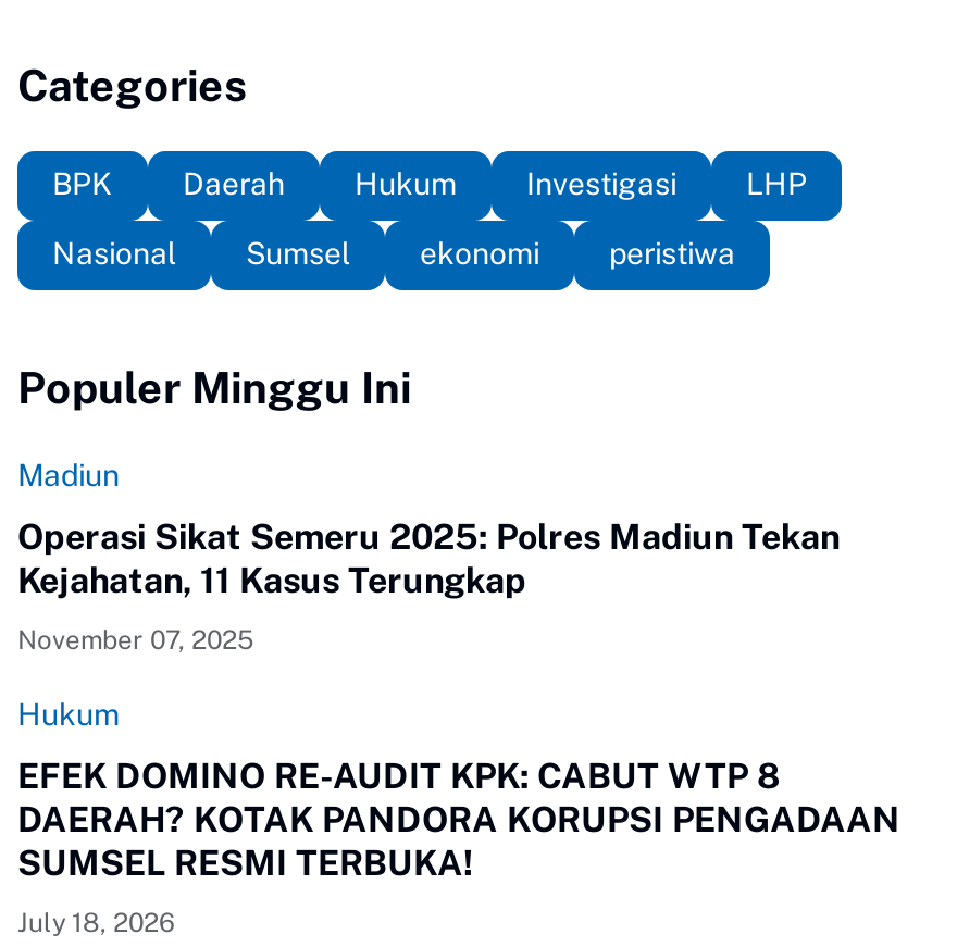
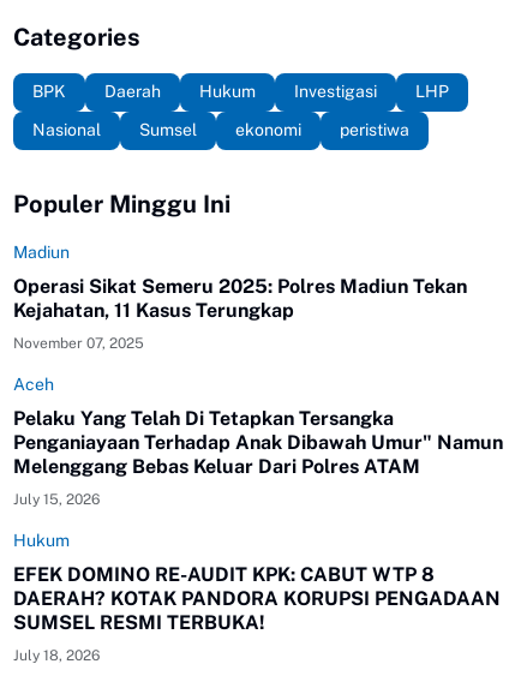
+ Aceh
+ Pelaku Yang Telah Di Tetapkan Tersangka
+ Penganiayaan Terhadap Anak Dibawah Umur" Namun
+ Melenggang Bebas Keluar Dari Polres ATAM
+ July 15, 2026
